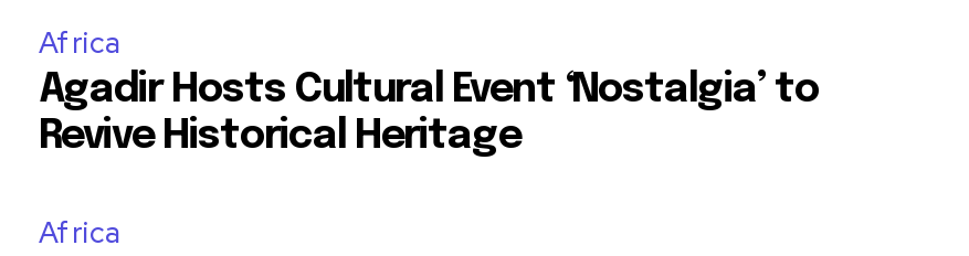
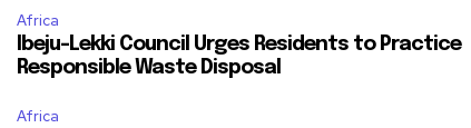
- Agadir Hosts Cultural Event ‘Nostalgia’ to
- Revive Historical Heritage
+ Ibeju-Lekki Council Urges Residents to Practice
+ Responsible Waste Disposal
